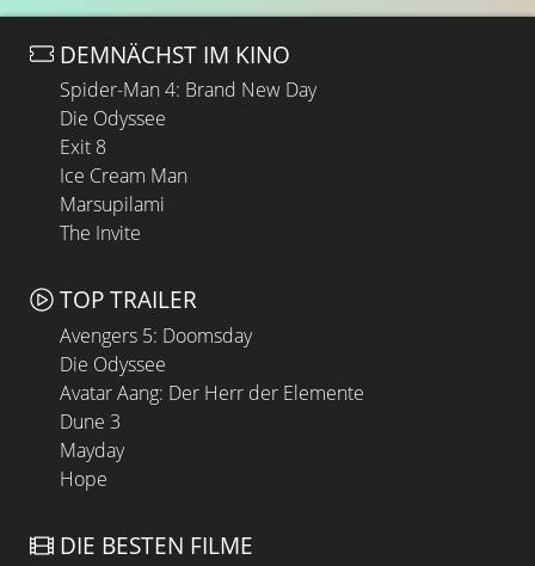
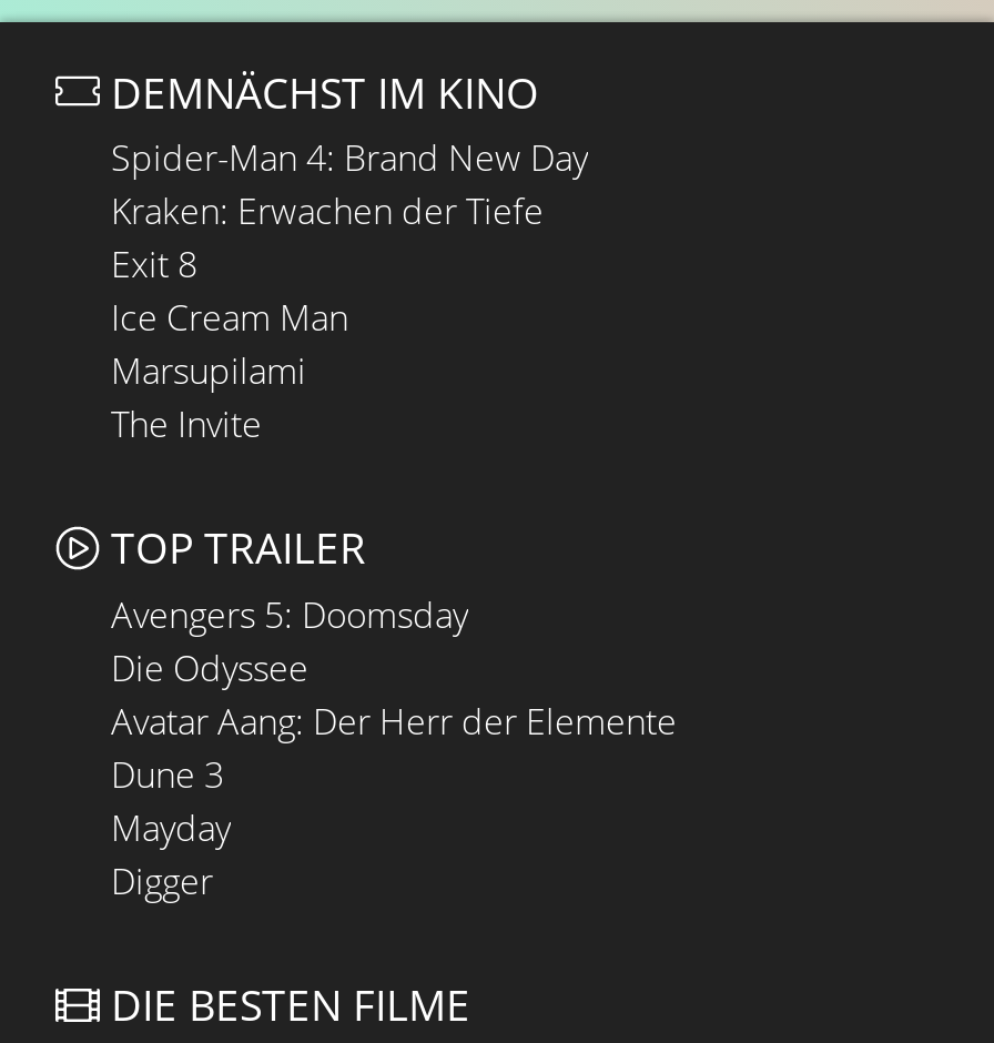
- Die Odyssee
+ Kraken: Erwachen der Tiefe

- Hope
+ Digger
